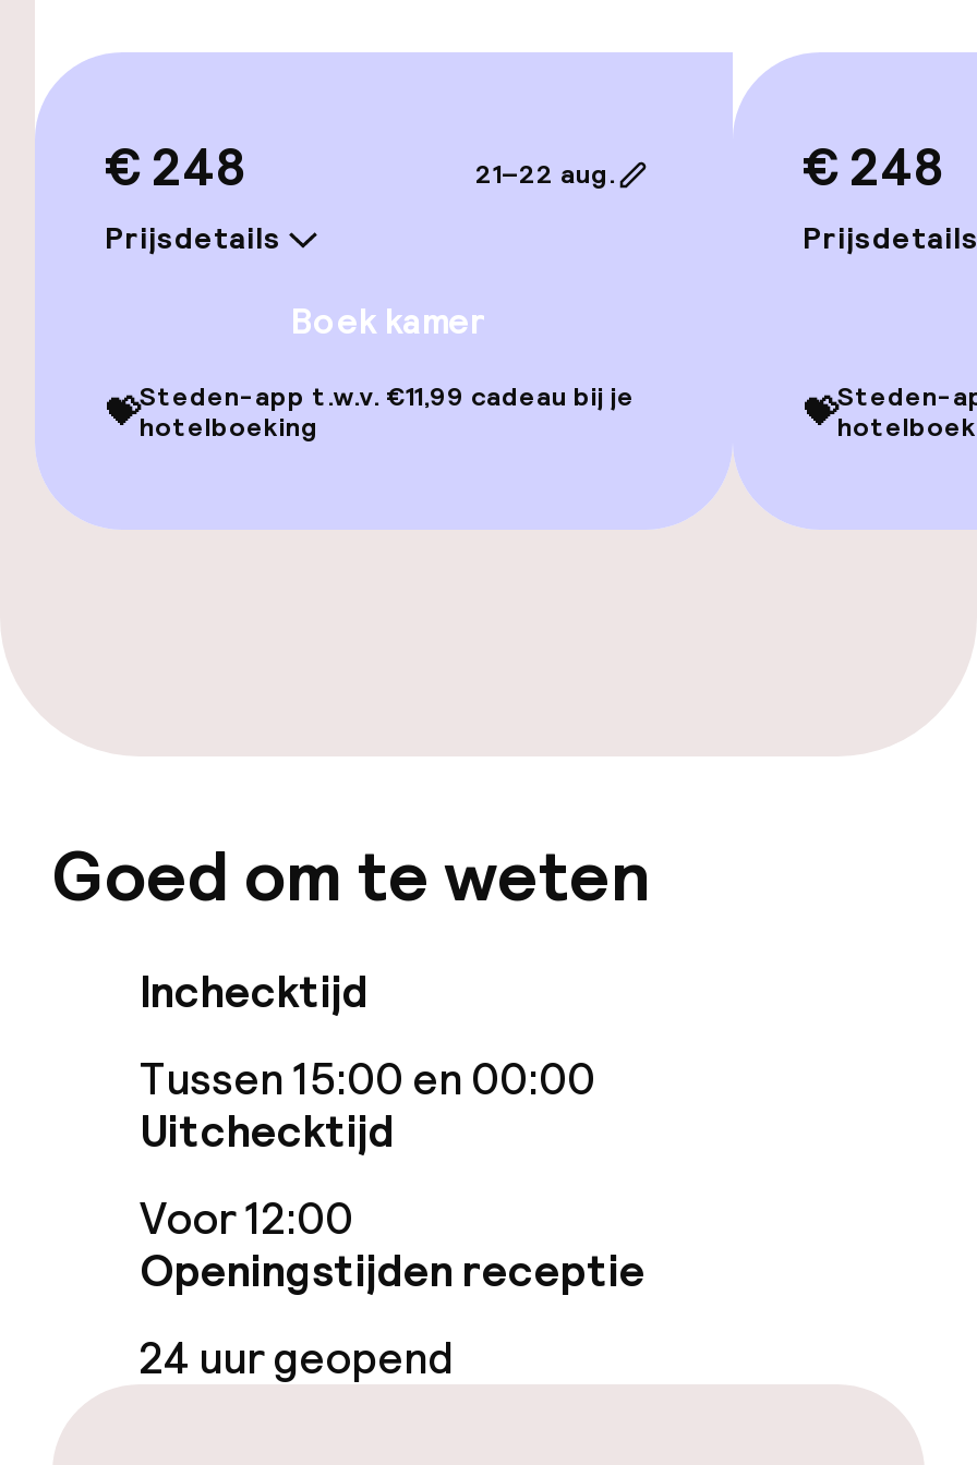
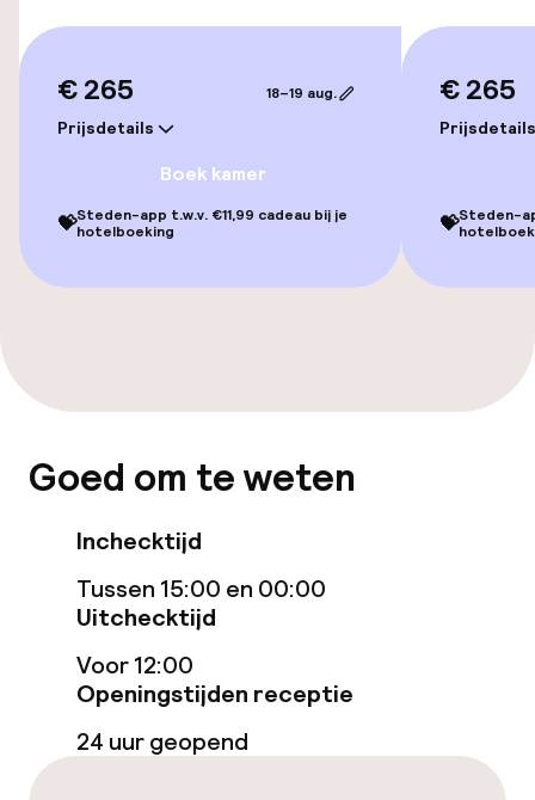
- € 248
+ € 265

- € 248
+ € 265

- 21–22 aug.
+ 18–19 aug.
